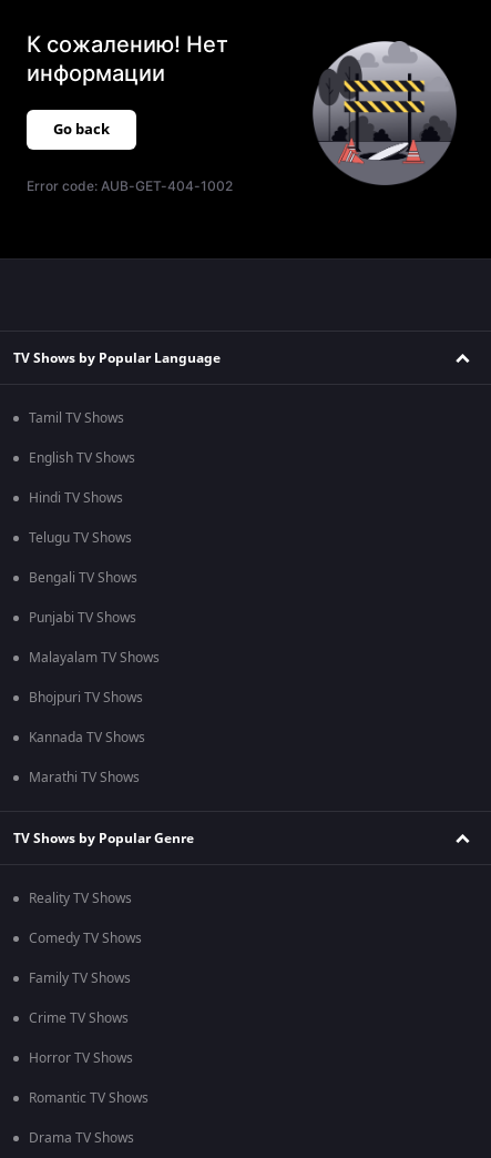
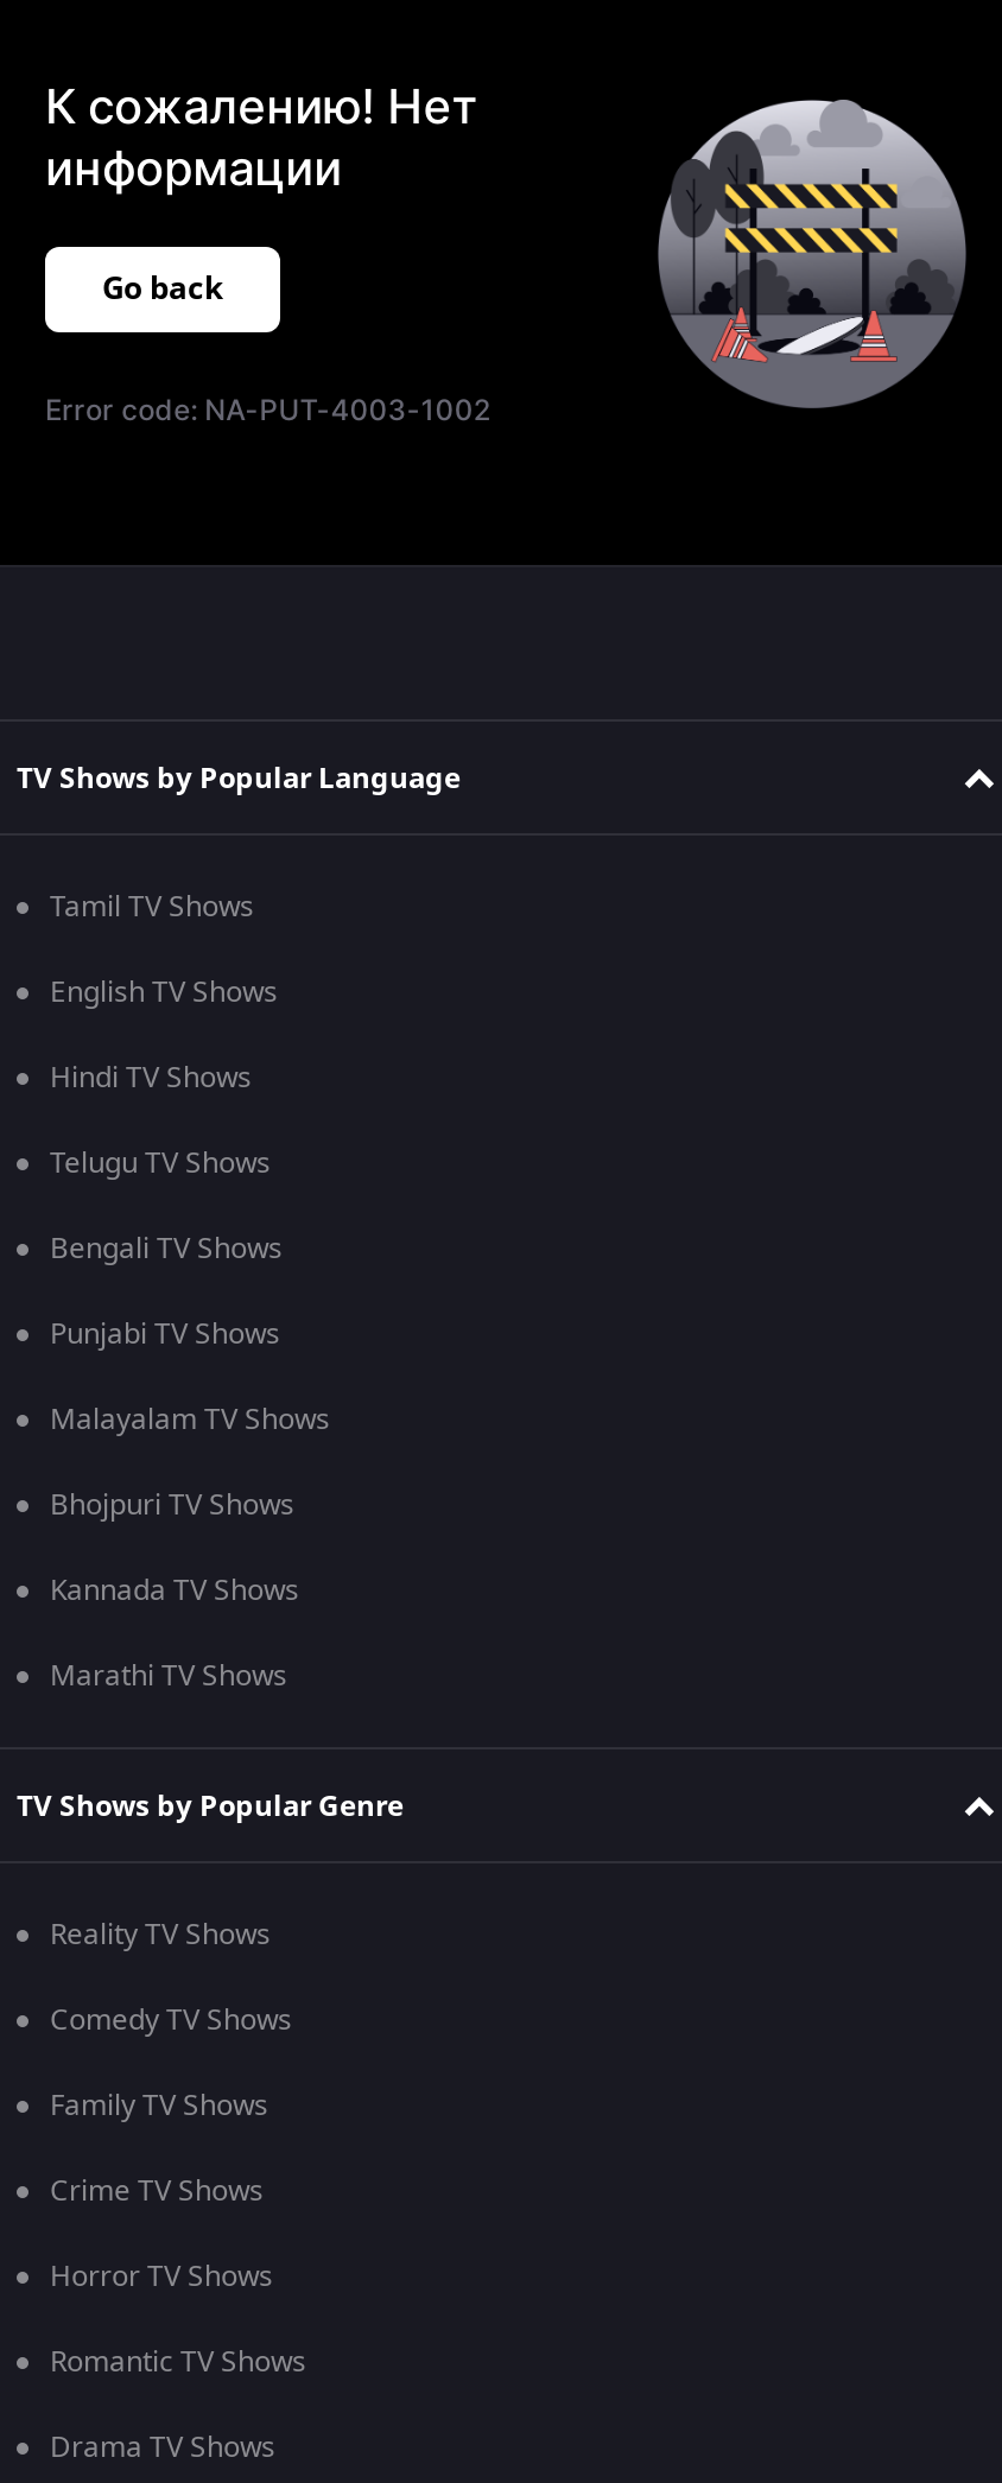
- Error code: AUB-GET-404-1002
+ Error code: NA-PUT-4003-1002
